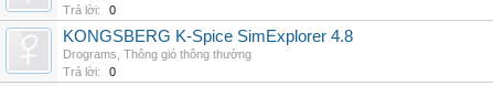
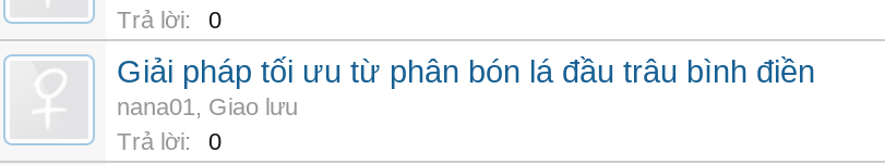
- KONGSBERG K-Spice SimExplorer 4.8
- Drograms, Thông gió thông thường
+ Giải pháp tối ưu từ phân bón lá đầu trâu bình điền
+ nana01, Giao lưu
